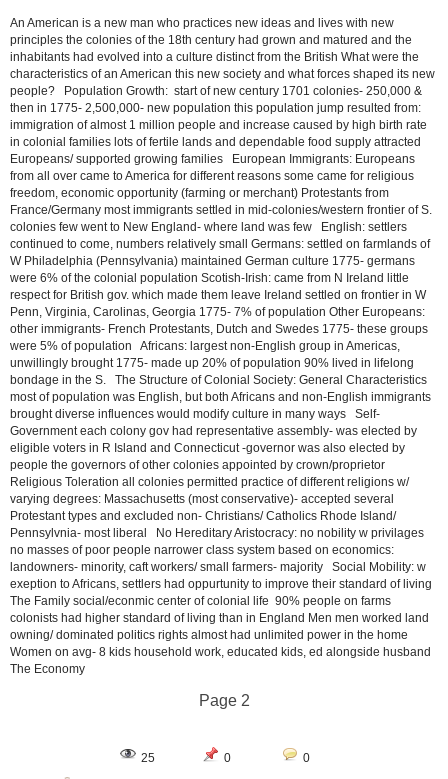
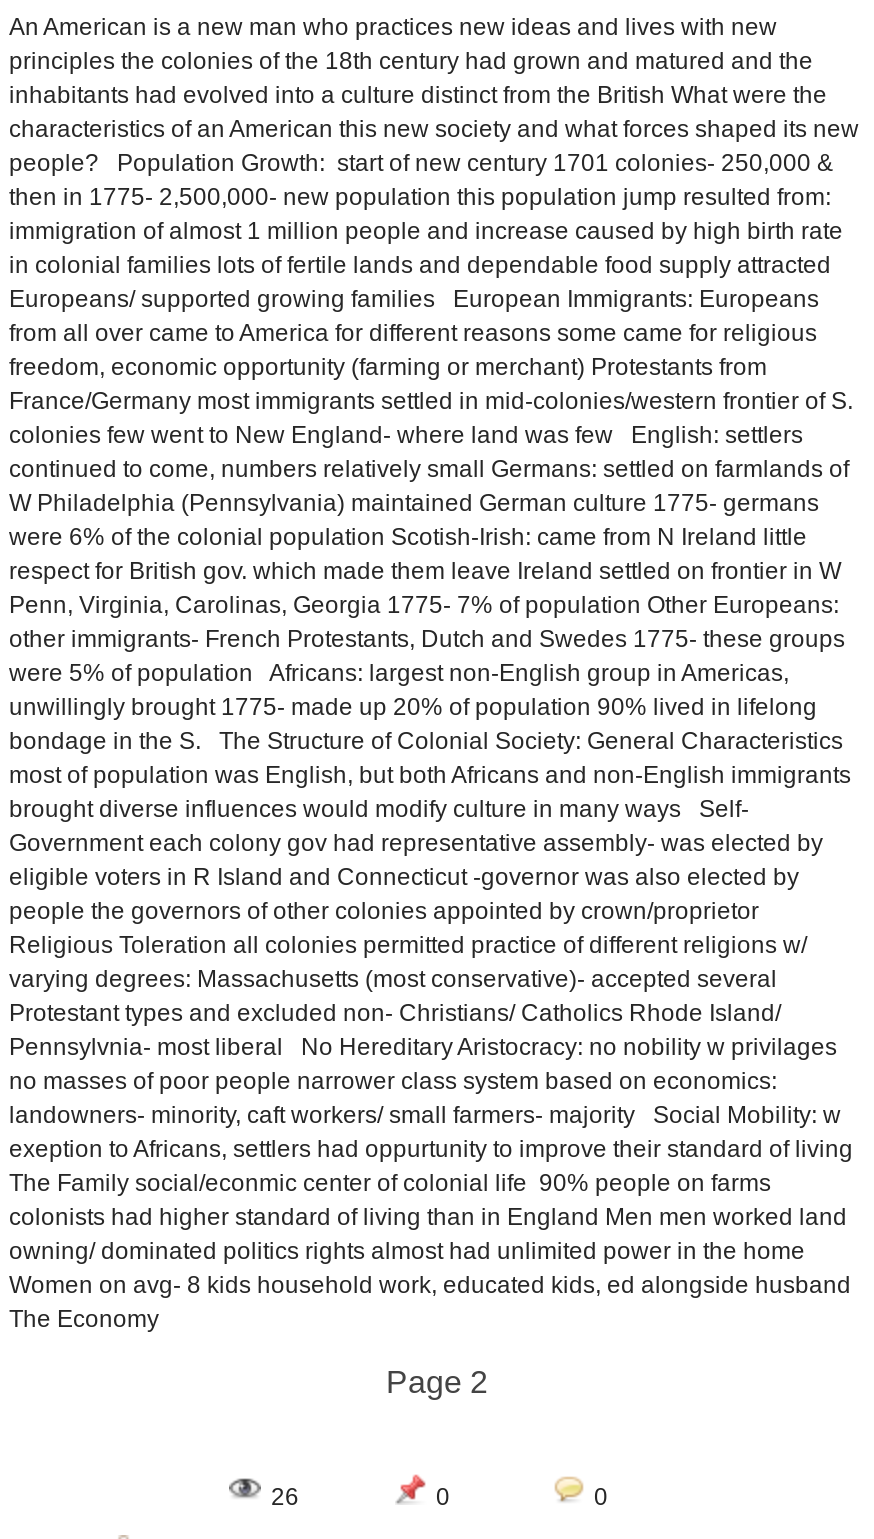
- 25
+ 26
